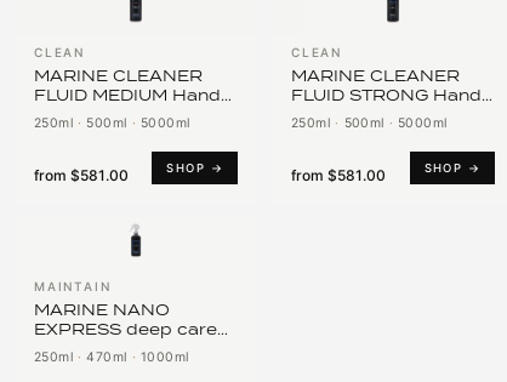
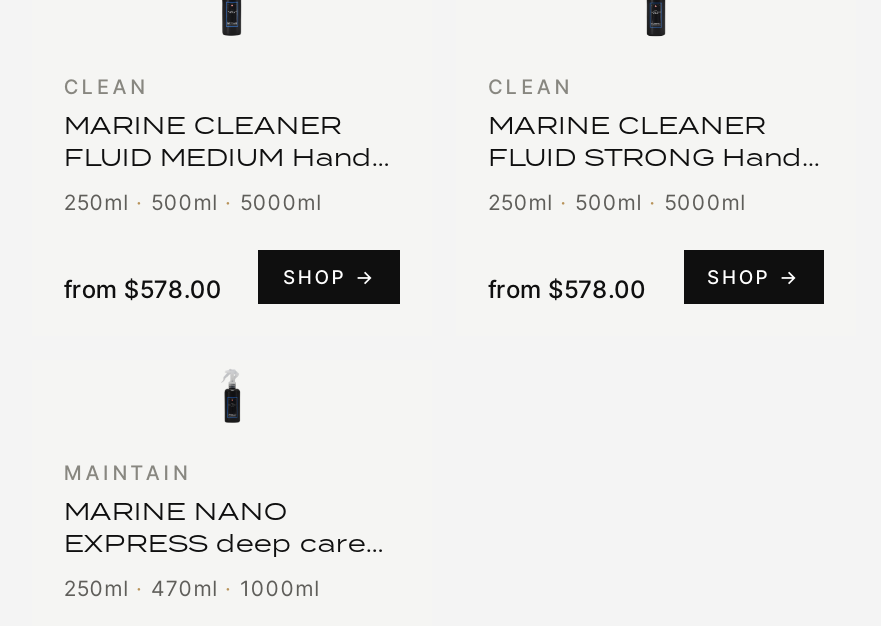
- from $581.00
+ from $578.00

- from $581.00
+ from $578.00
